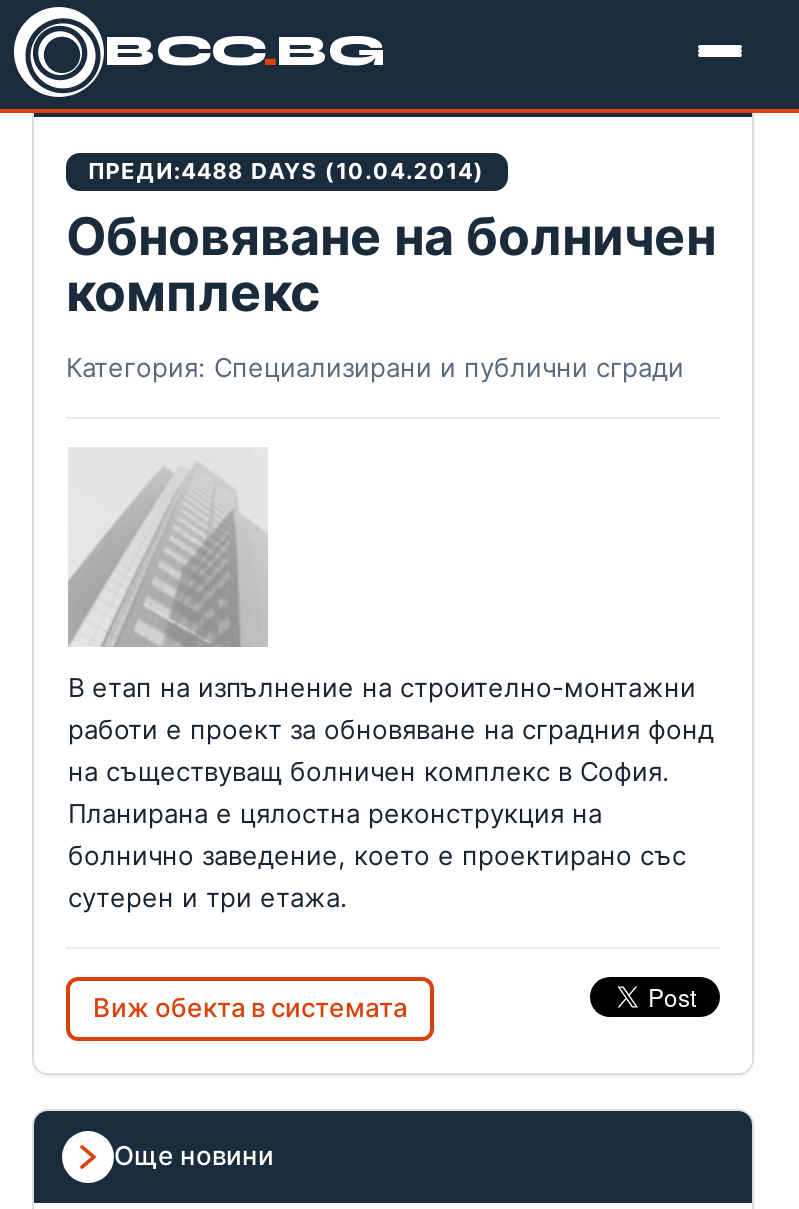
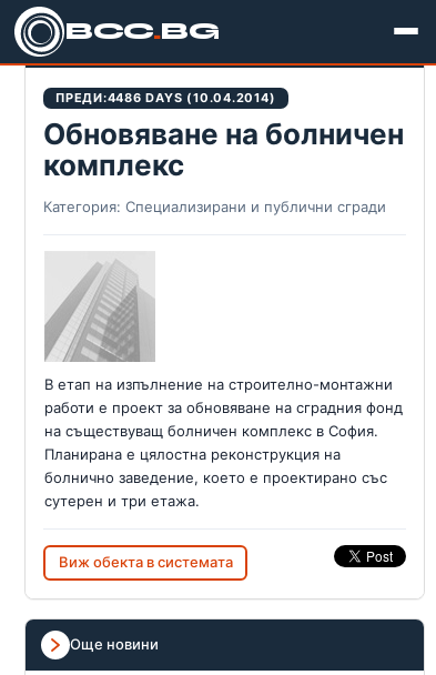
- ПРЕДИ:4488 DAYS (10.04.2014)
+ ПРЕДИ:4486 DAYS (10.04.2014)
